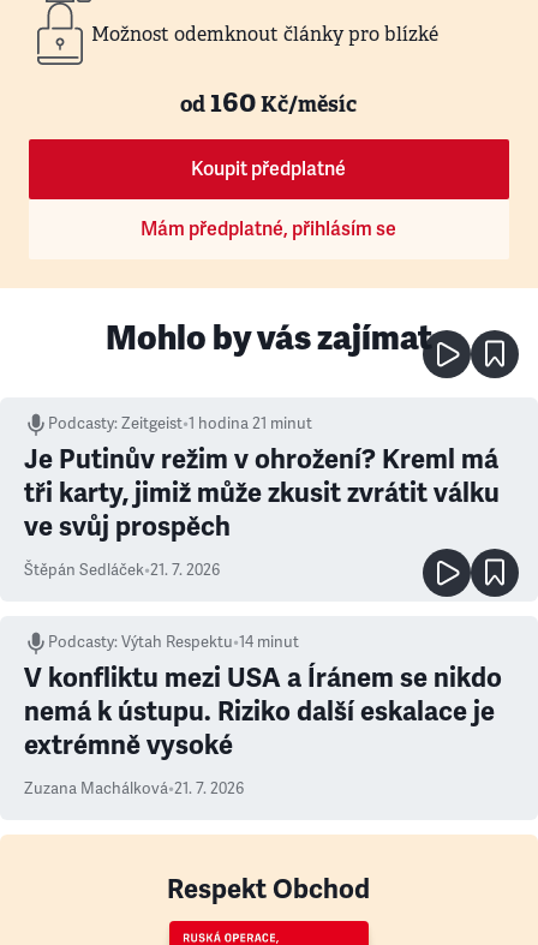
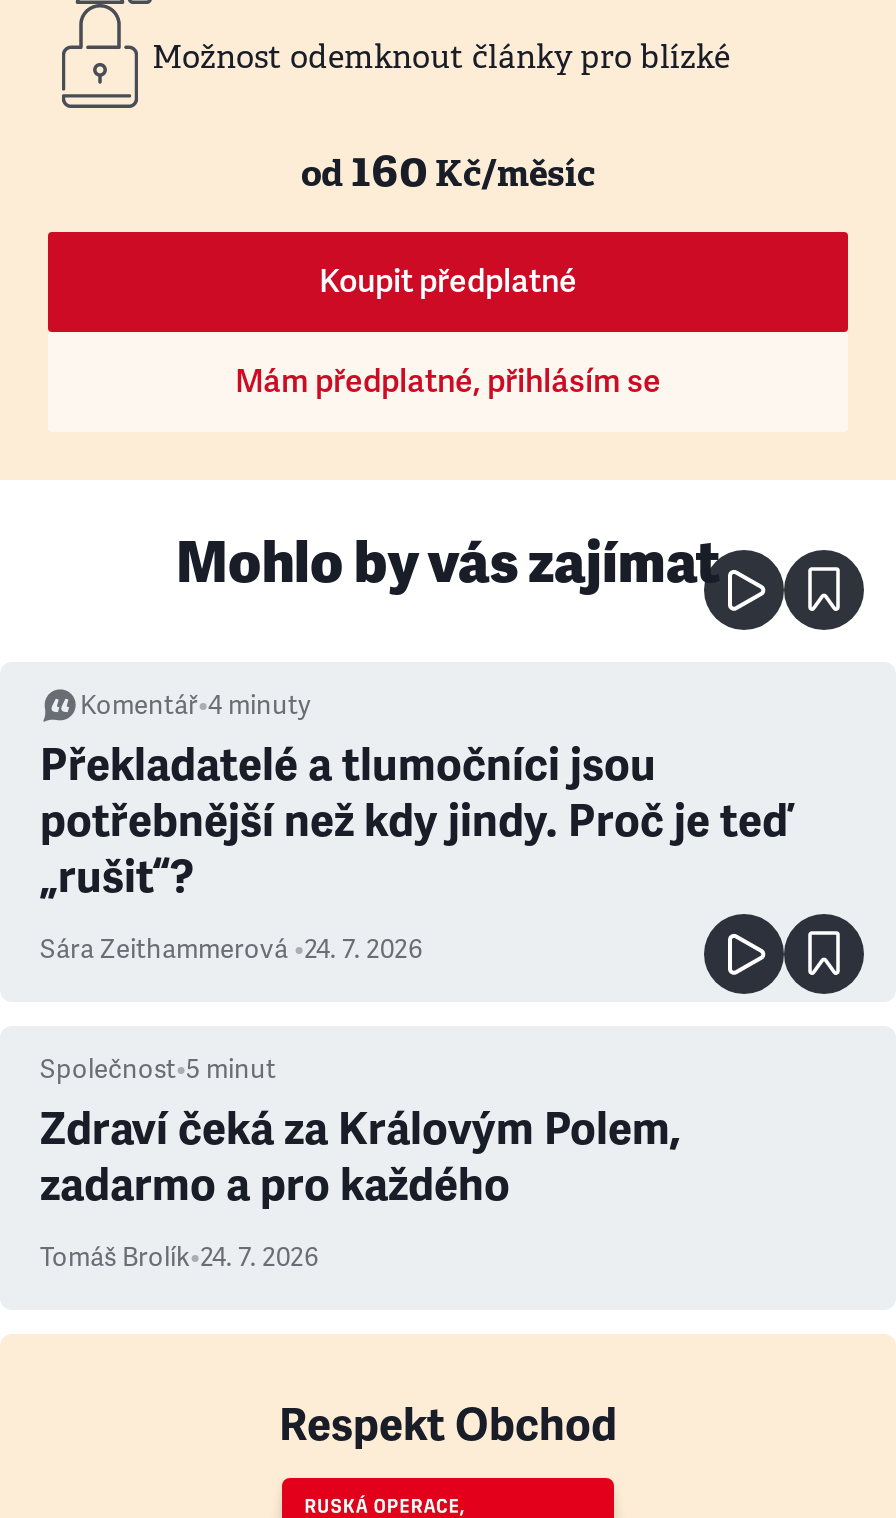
- Podcasty: Zeitgeist•1 hodina 21 minut
- Je Putinův režim v ohrožení? Kreml má
- tři karty, jimiž může zkusit zvrátit válku
- ve svůj prospěch
+ Komentář•4 minuty
+ Překladatelé a tlumočníci jsou
+ potřebnější než kdy jindy. Proč je teď
+ „rušit“?

- Štěpán Sedláček •21. 7. 2026
+ Sára Zeithammerová •24. 7. 2026

- Podcasty: Výtah Respektu•14 minut
- V konfliktu mezi USA a Íránem se nikdo
- nemá k ústupu. Riziko další eskalace je
- extrémně vysoké
+ Společnost•5 minut
+ Zdraví čeká za Královým Polem,
+ zadarmo a pro každého

- Zuzana Machálková•21. 7. 2026
+ Tomáš Brolík•24. 7. 2026
